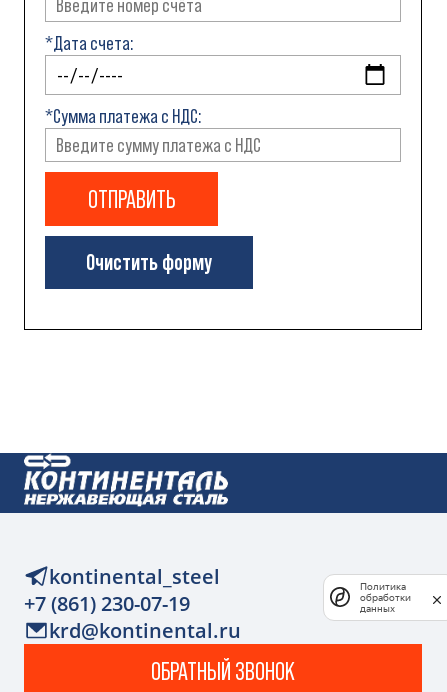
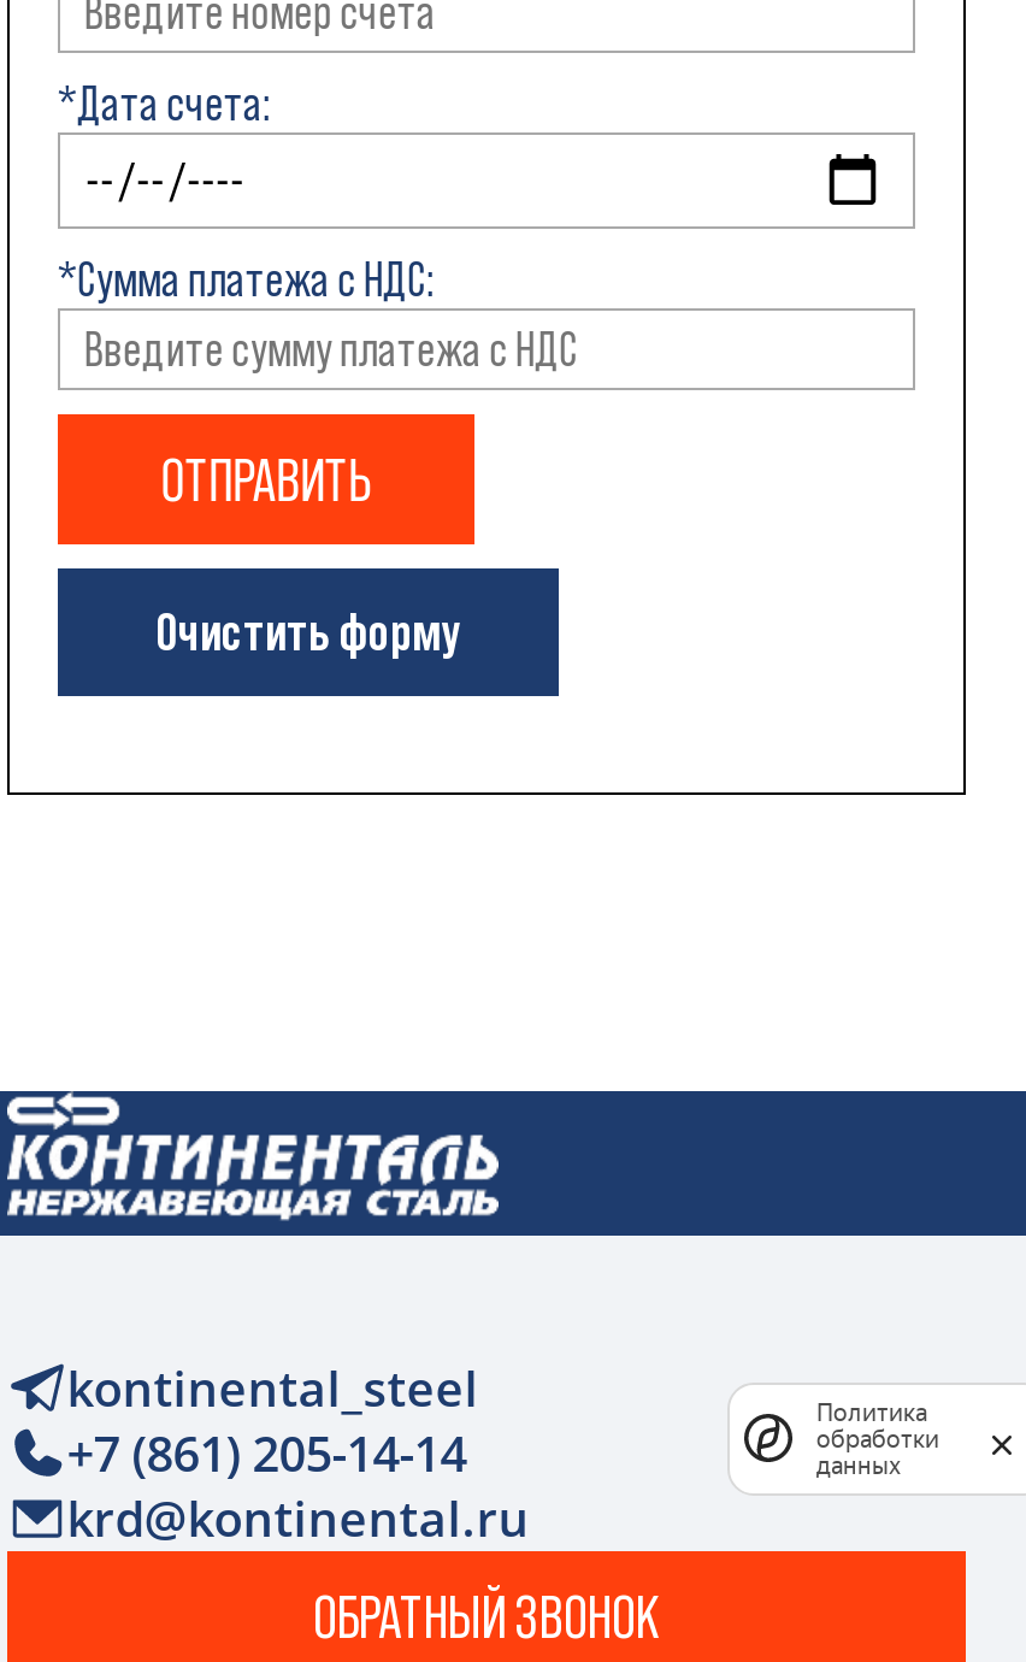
- +7 (861) 230-07-19
+ +7 (861) 205-14-14
